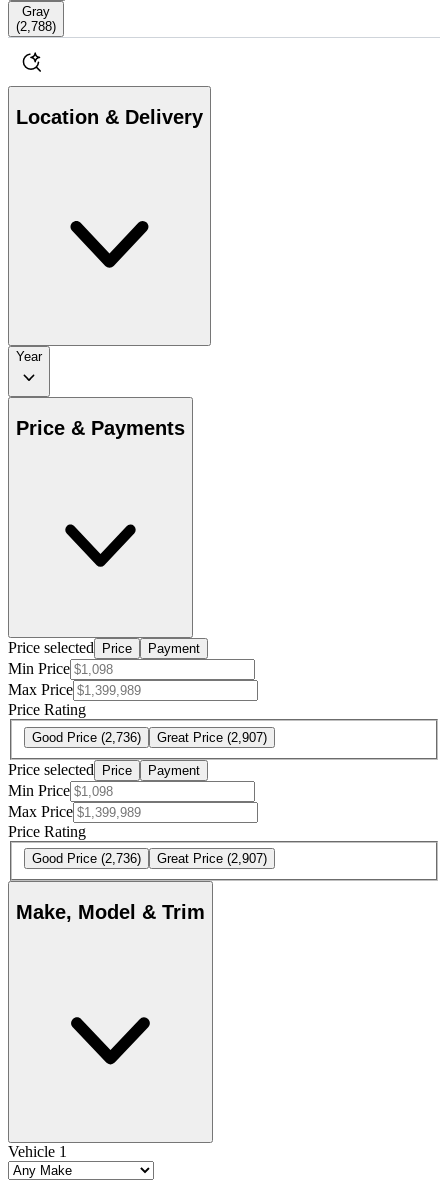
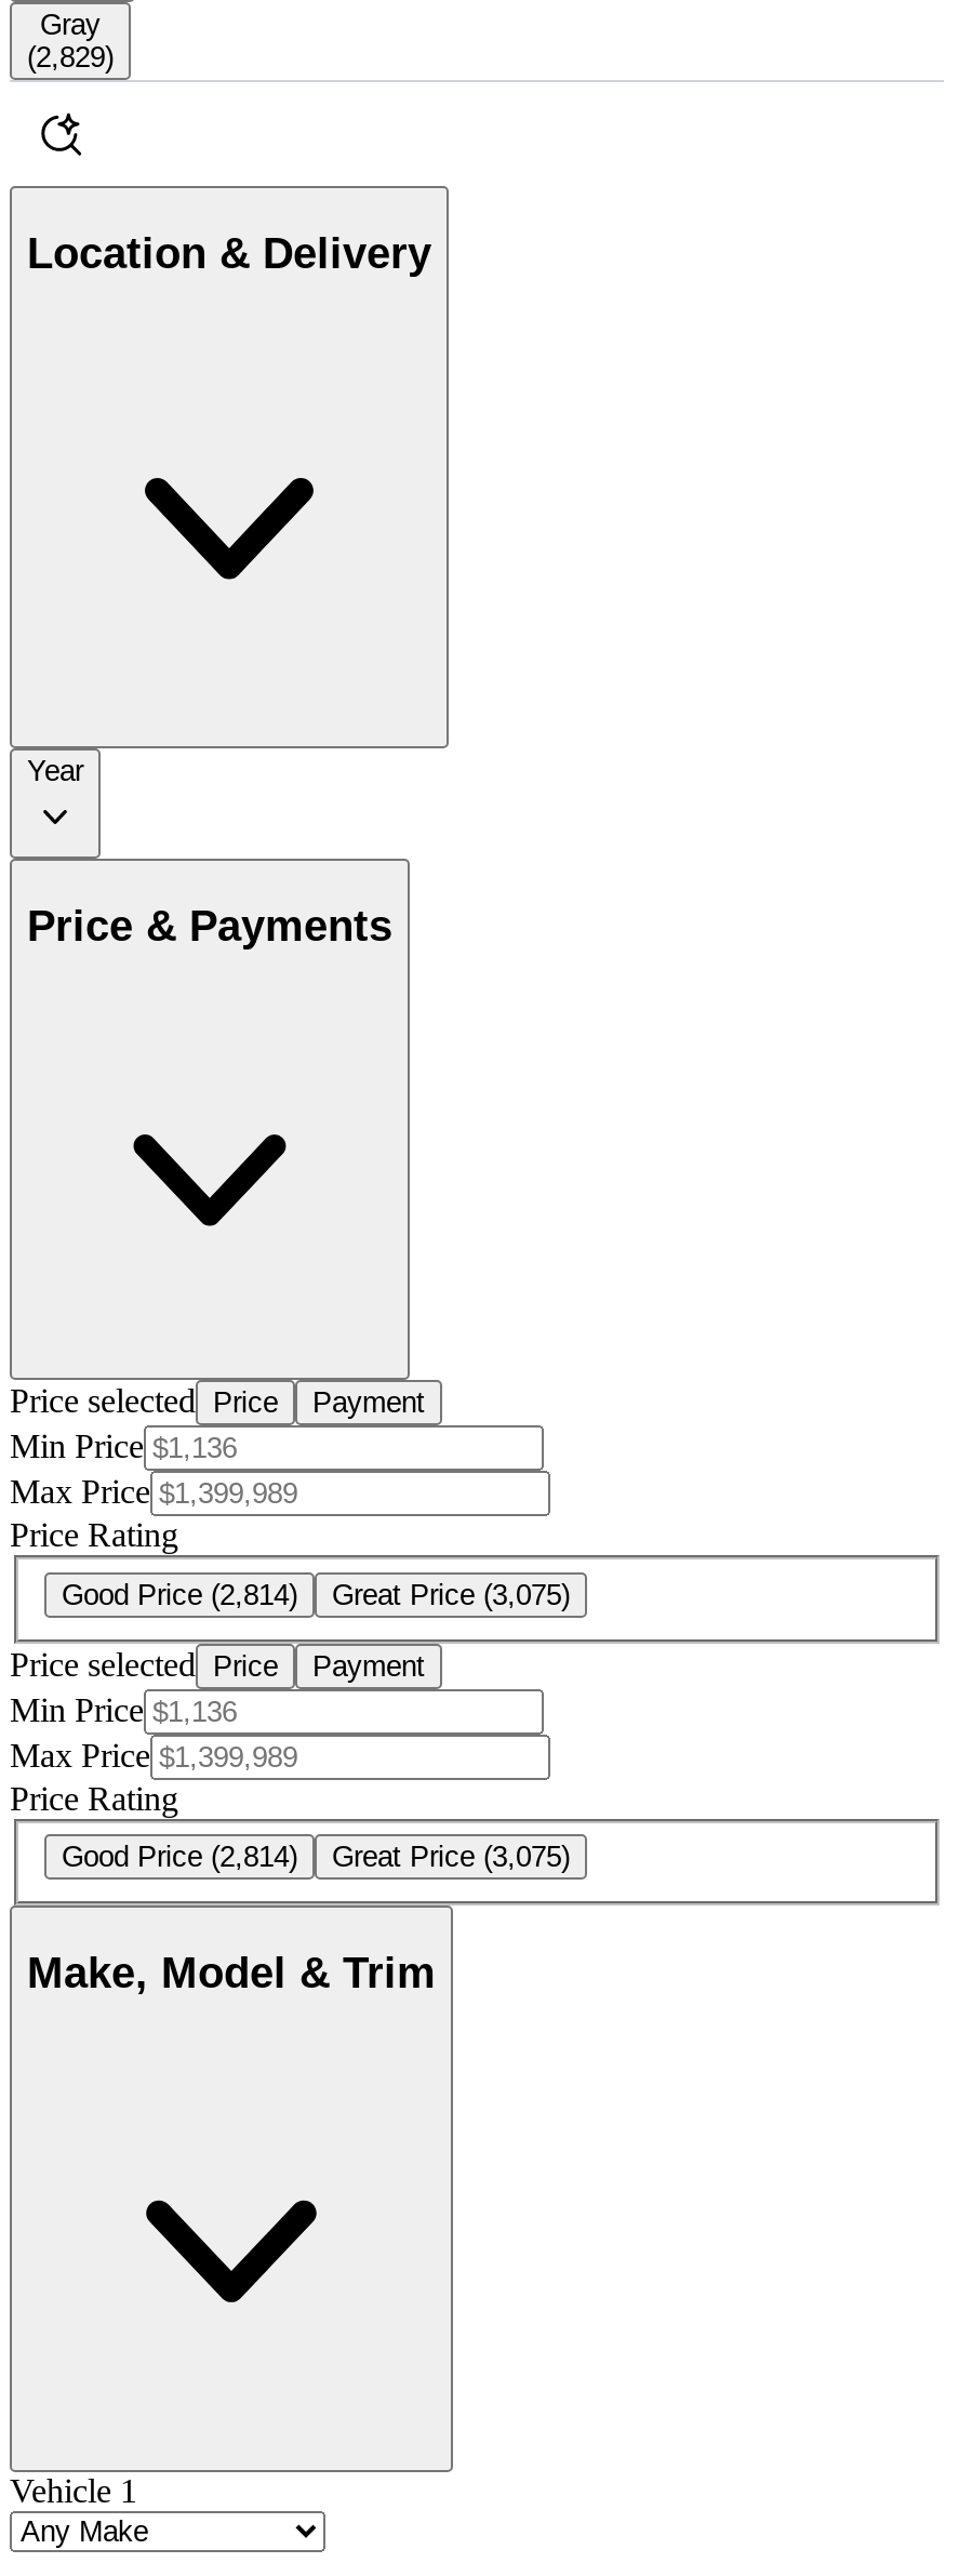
- (2,788)
+ (2,829)

- Good Price (2,736)
+ Good Price (2,814)

- Great Price (2,907)
+ Great Price (3,075)

- Good Price (2,736)
+ Good Price (2,814)

- Great Price (2,907)
+ Great Price (3,075)
